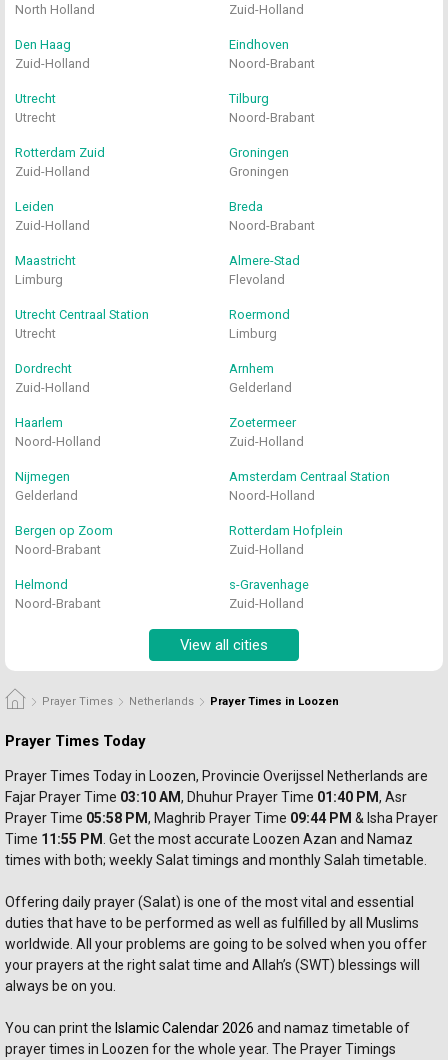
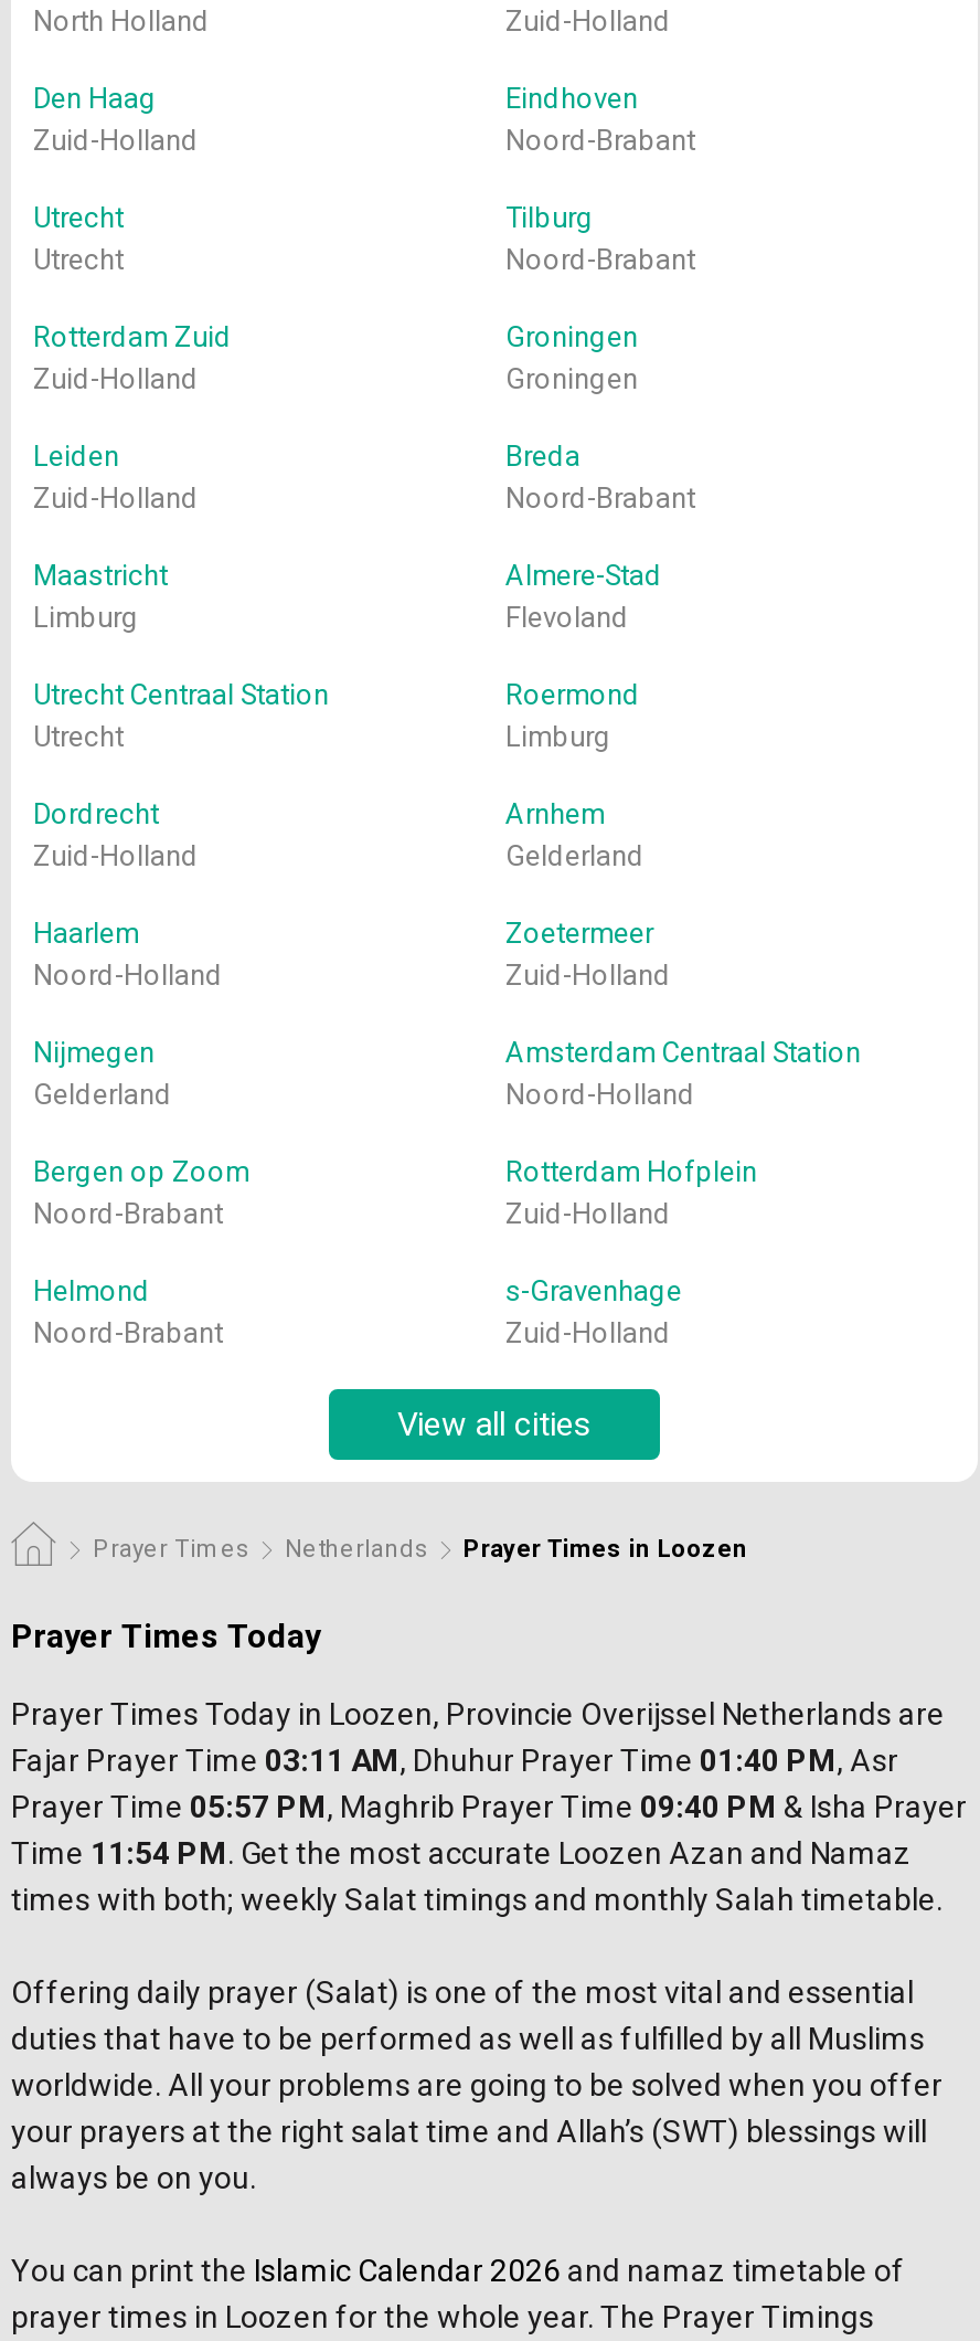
- Fajar Prayer Time 03:10 AM, Dhuhur Prayer Time 01:40 PM
+ Fajar Prayer Time 03:11 AM, Dhuhur Prayer Time 01:40 PM

- Prayer Time 05:58 PM, Maghrib Prayer Time 09:44 PM & Isha Prayer
+ Prayer Time 05:57 PM, Maghrib Prayer Time 09:40 PM & Isha Prayer

- Time 11:55 PM. Get the most accurate Loozen Azan and Namaz
+ Time 11:54 PM. Get the most accurate Loozen Azan and Namaz
